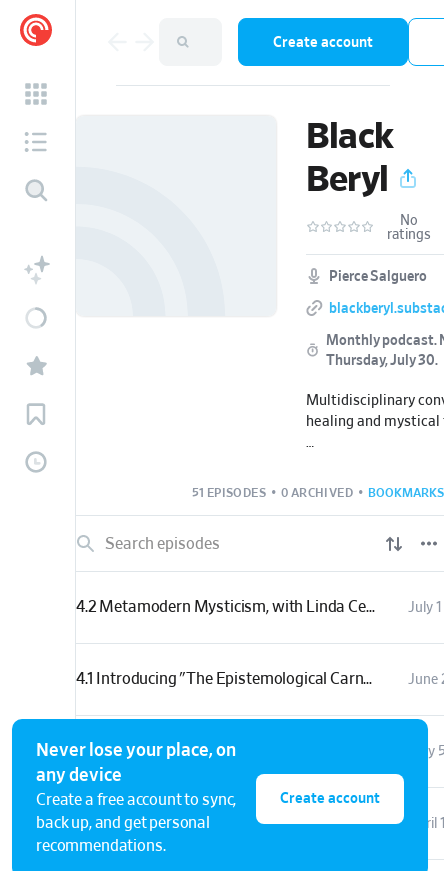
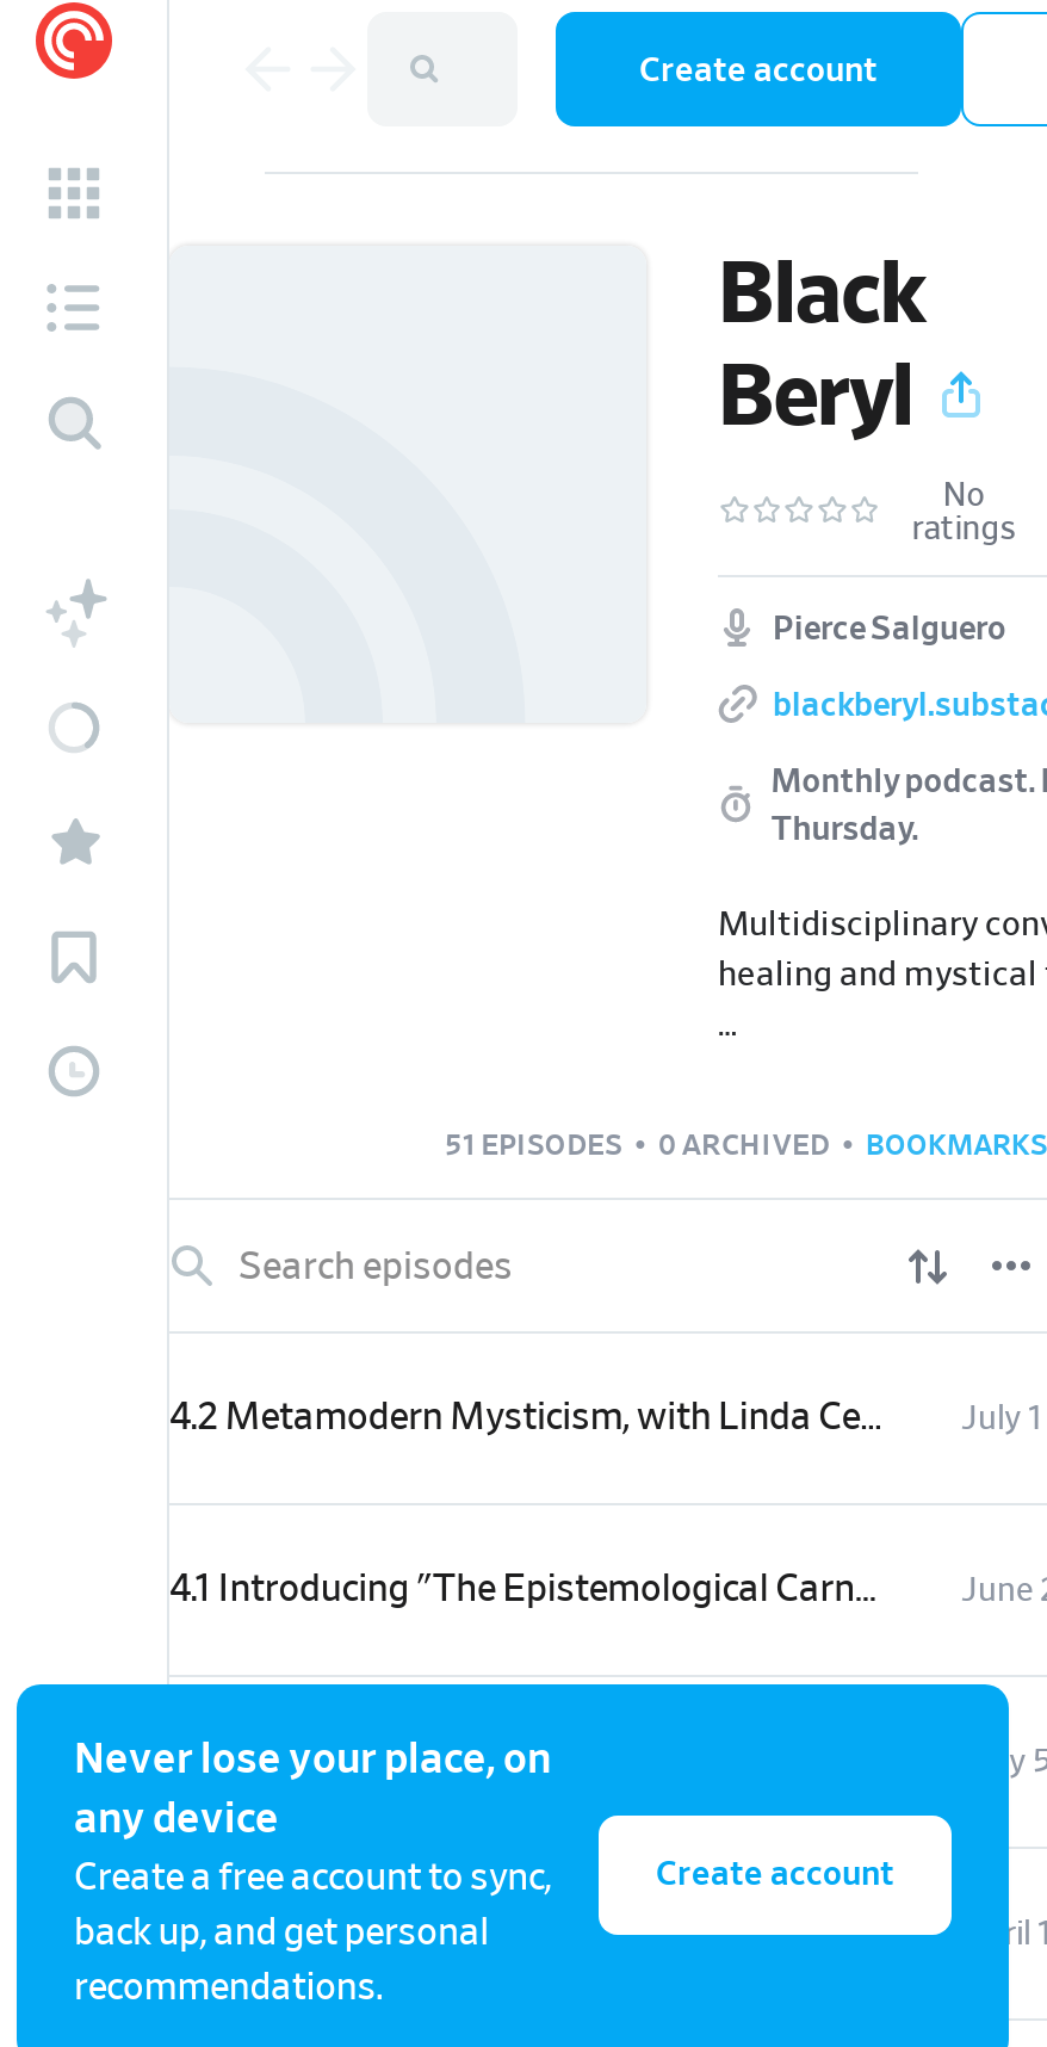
- Thursday, July 30.
+ Thursday.
